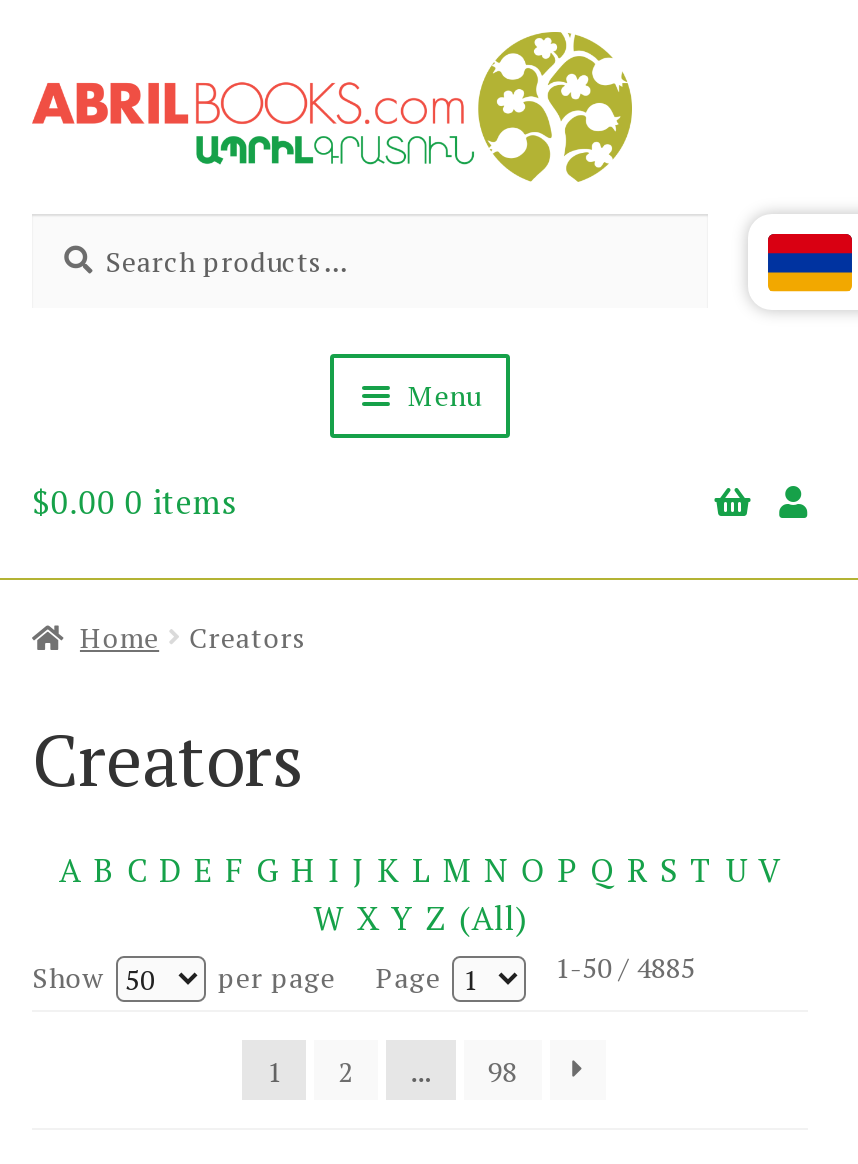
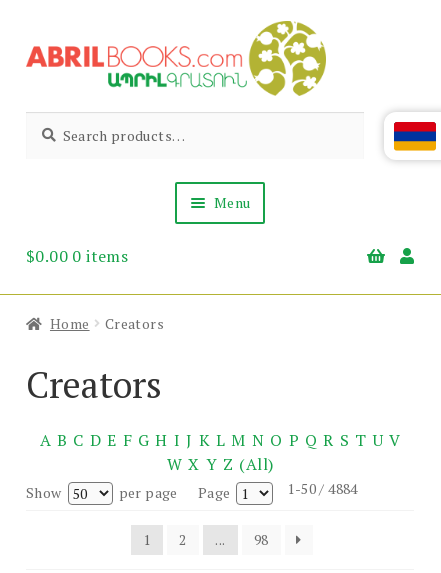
- 1-50 / 4885
+ 1-50 / 4884
